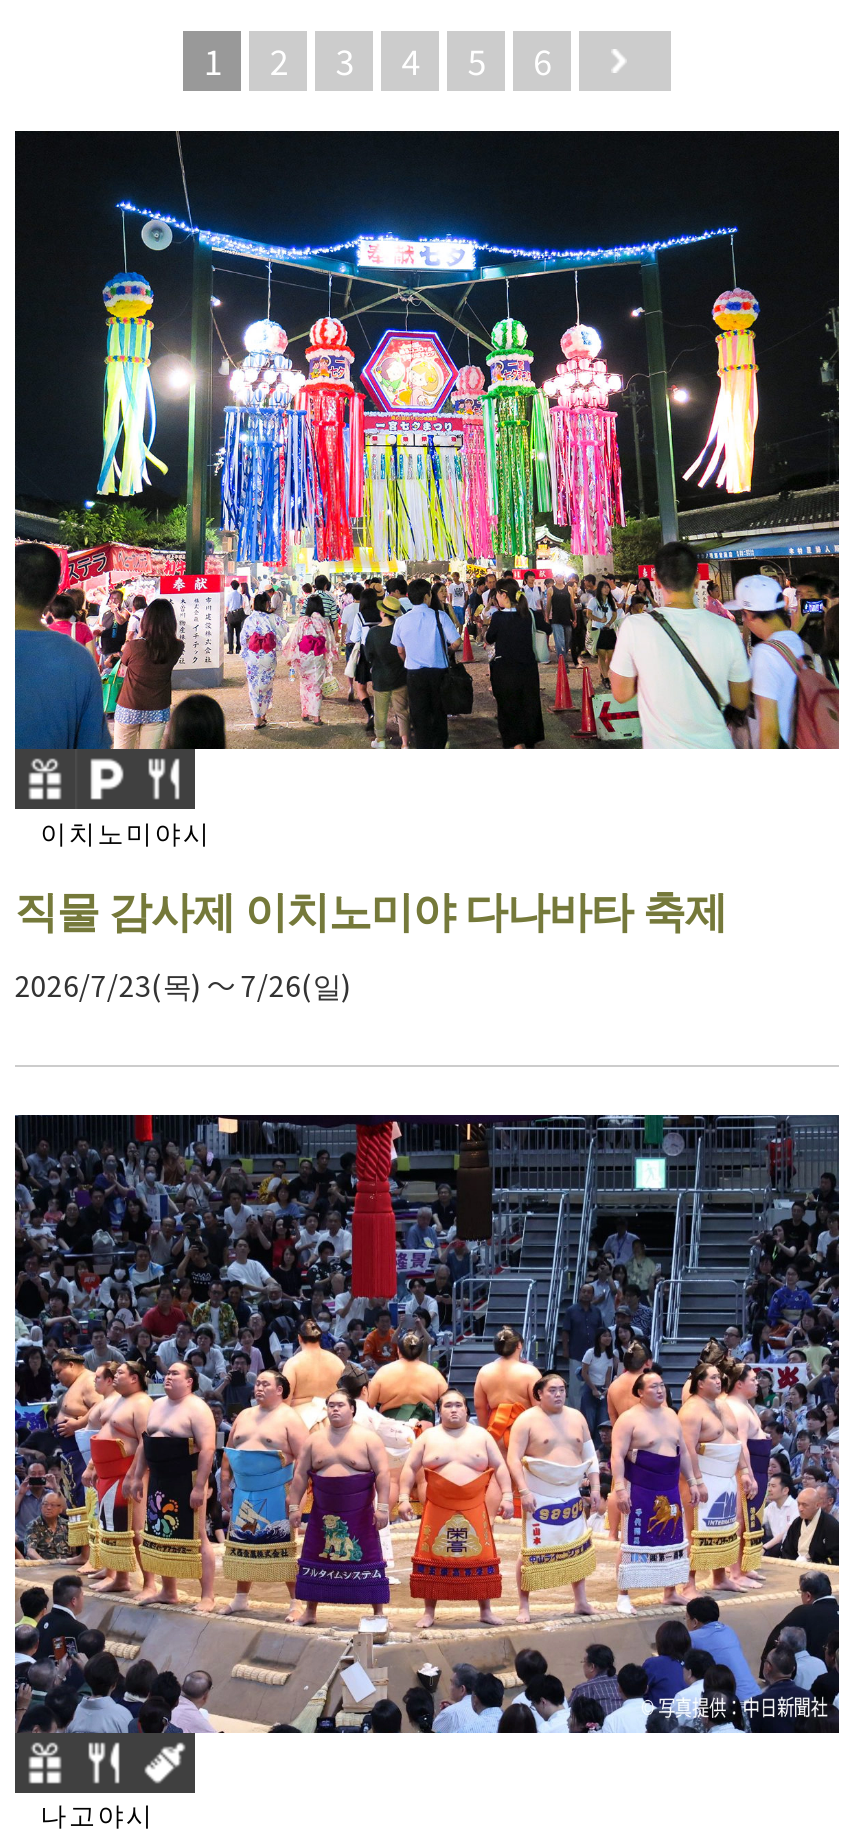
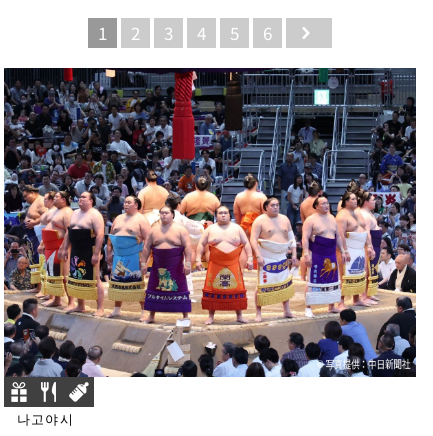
- [image]
- 이치노미야시
- 직물 감사제 이치노미야 다나바타 축제
- 2026/7/23(목) ～ 7/26(일)
